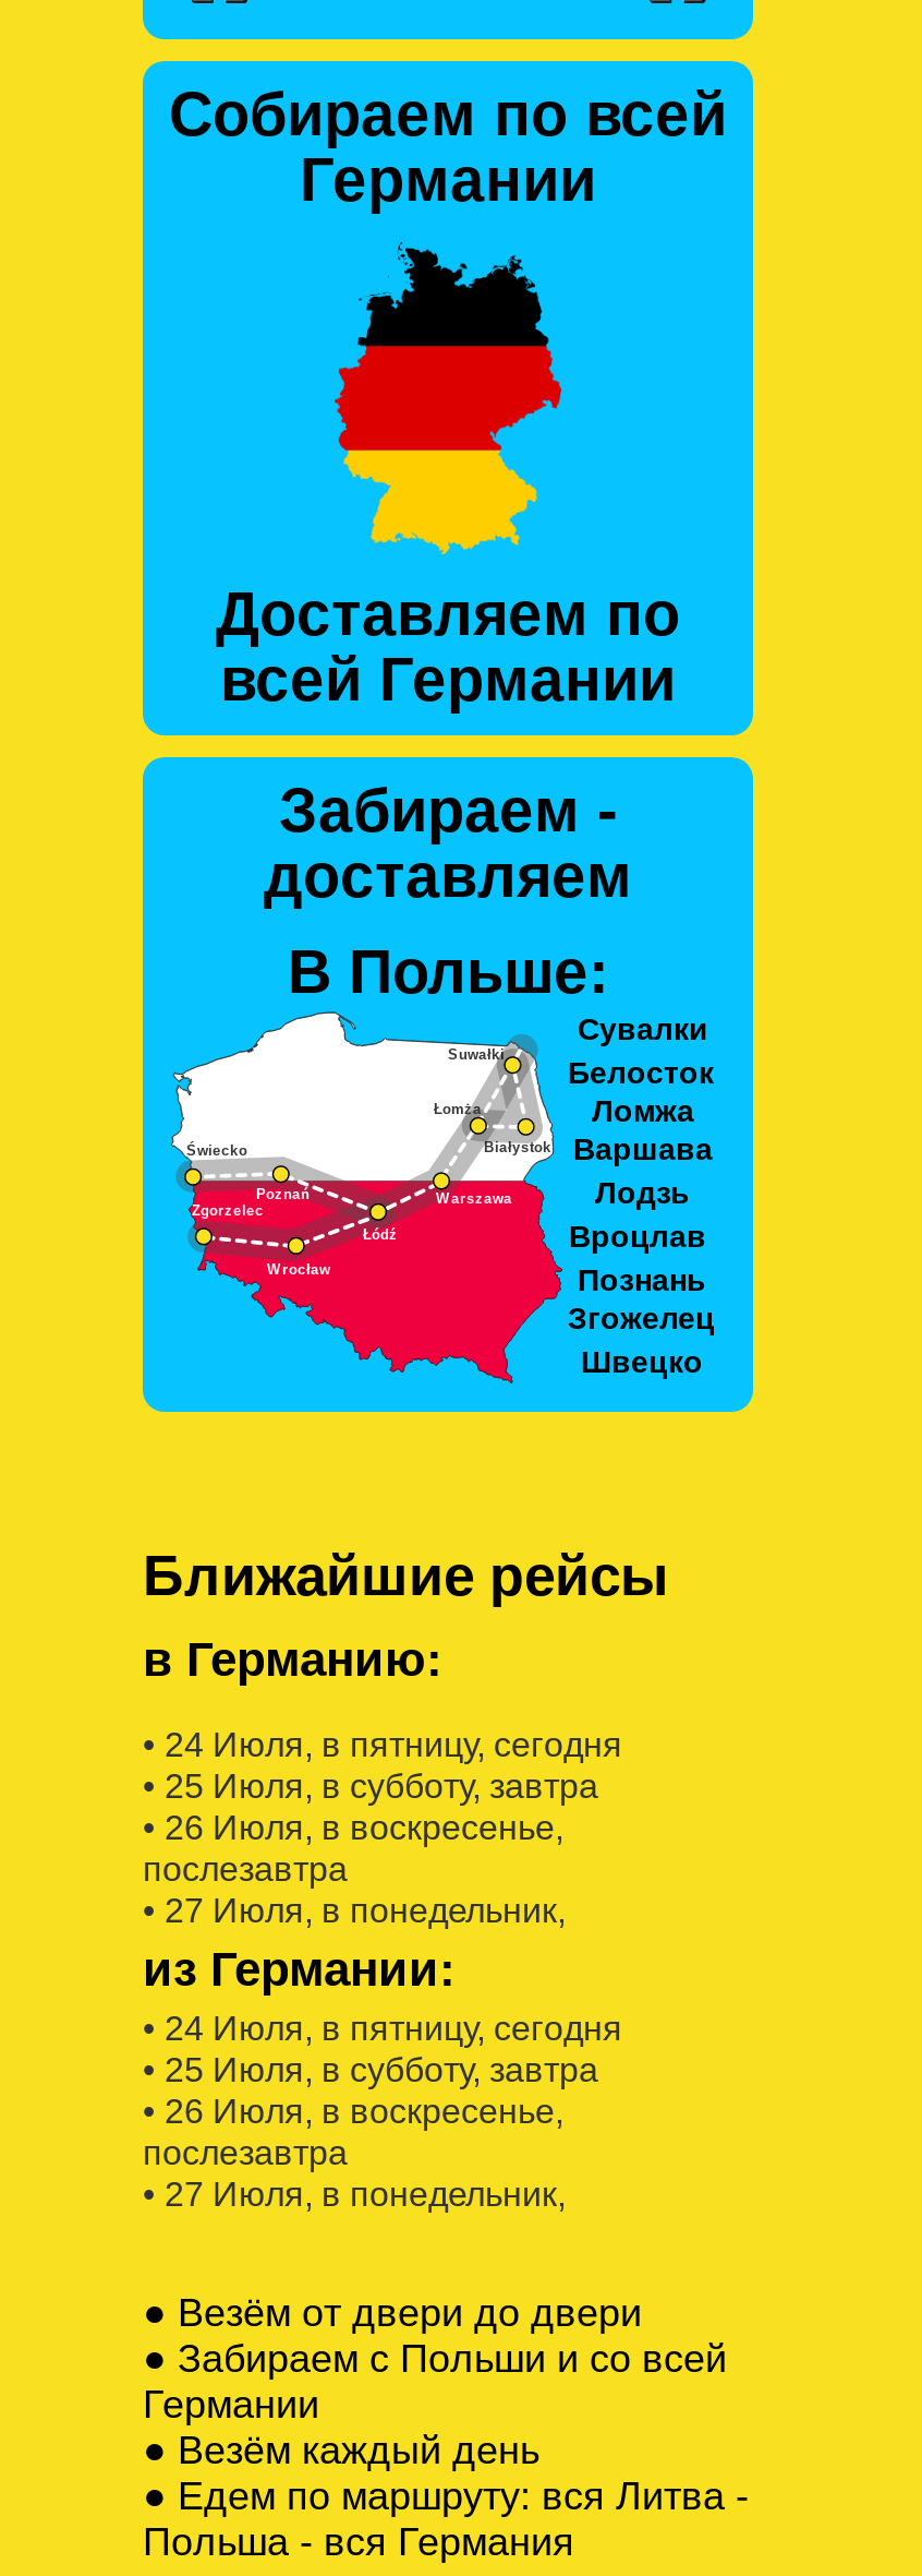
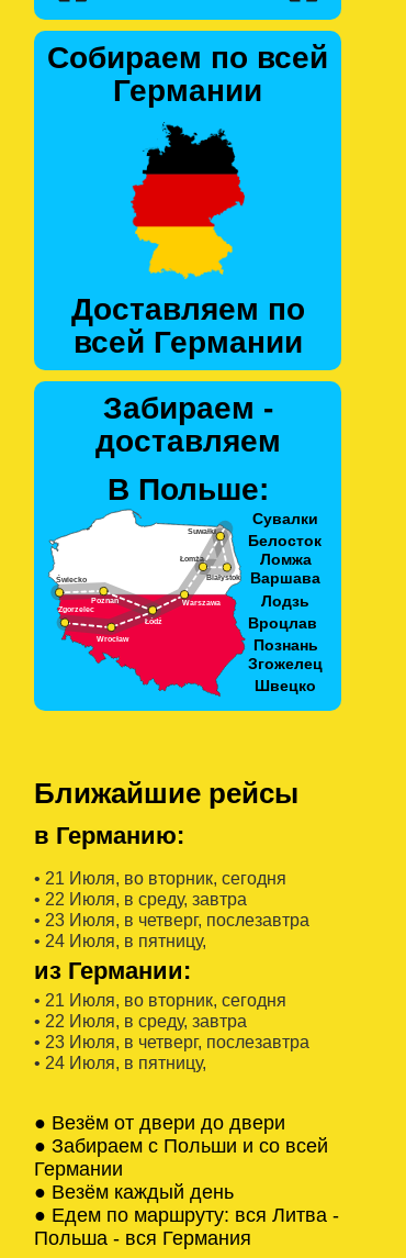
- • 24 Июля, в пятницу, сегодня
- • 25 Июля, в субботу, завтра
- • 26 Июля, в воскресенье,
- послезавтра
- • 27 Июля, в понедельник,
+ • 21 Июля, во вторник, сегодня
+ • 22 Июля, в среду, завтра
+ • 23 Июля, в четверг, послезавтра
+ • 24 Июля, в пятницу,

- • 24 Июля, в пятницу, сегодня
- • 25 Июля, в субботу, завтра
- • 26 Июля, в воскресенье,
- послезавтра
- • 27 Июля, в понедельник,
+ • 21 Июля, во вторник, сегодня
+ • 22 Июля, в среду, завтра
+ • 23 Июля, в четверг, послезавтра
+ • 24 Июля, в пятницу,
